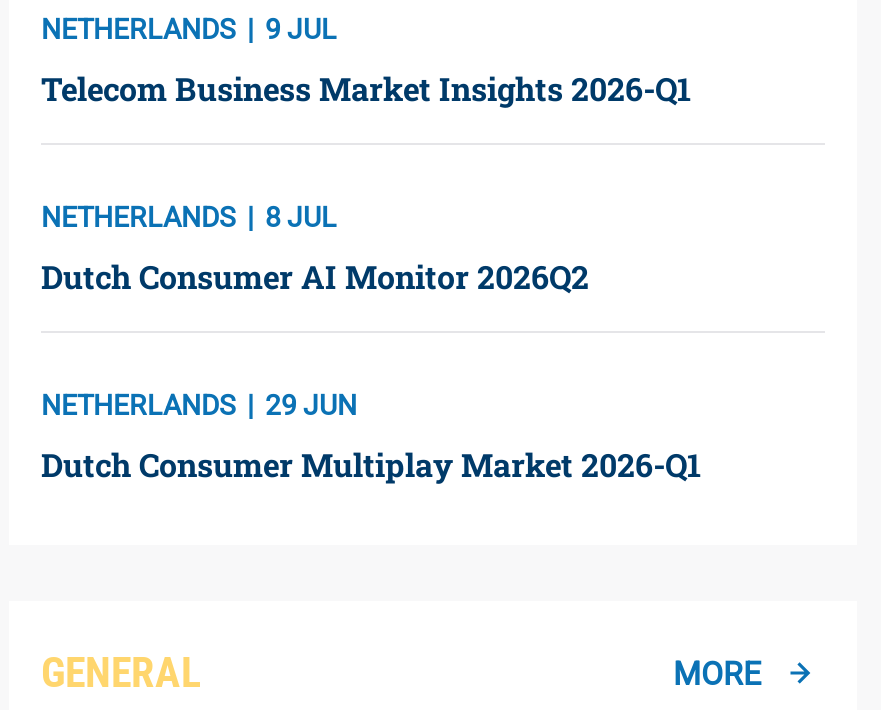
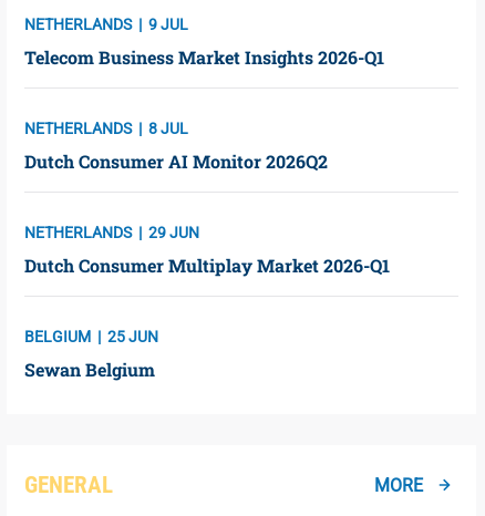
+ BELGIUM
+ 25 JUN
+ Sewan Belgium
